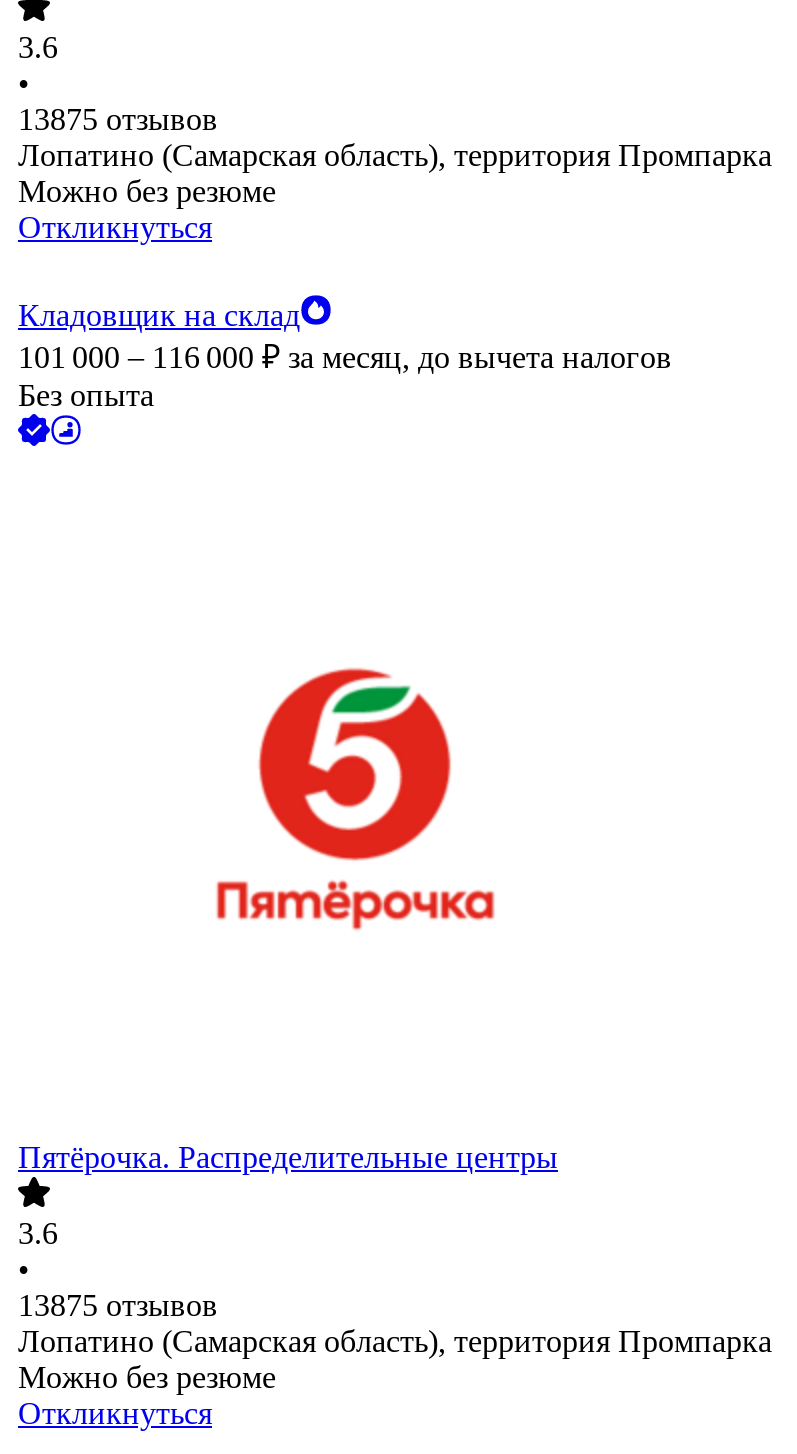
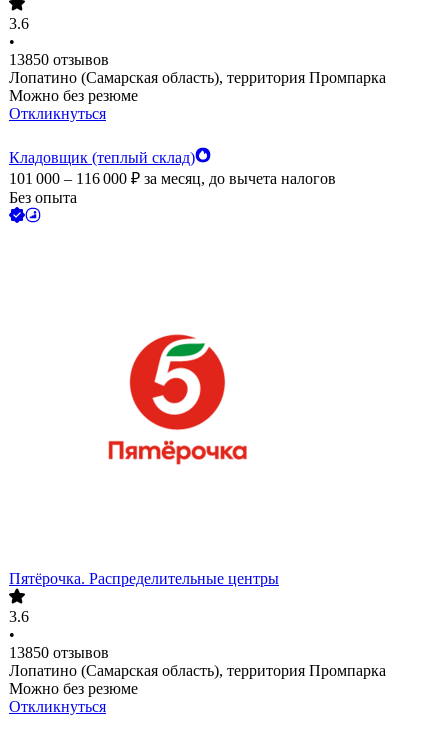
- 13875 отзывов
+ 13850 отзывов

- Кладовщик на склад
+ Кладовщик (теплый склад)

- 13875 отзывов
+ 13850 отзывов
